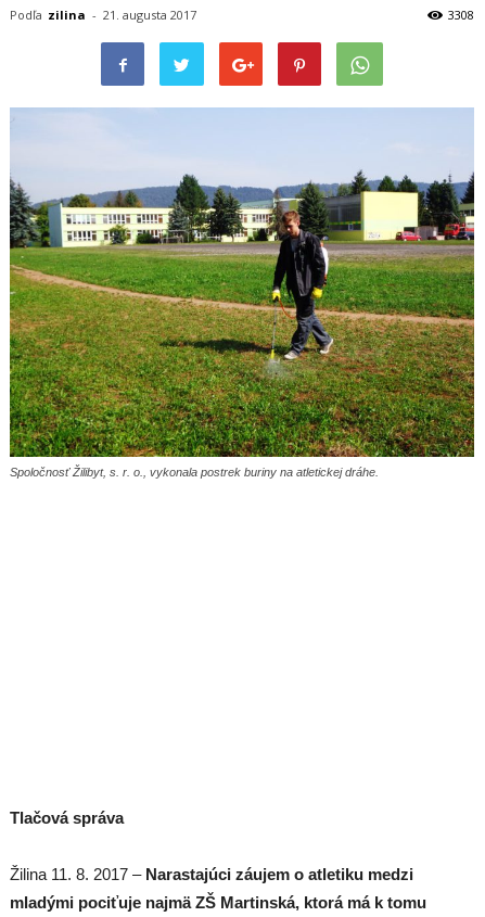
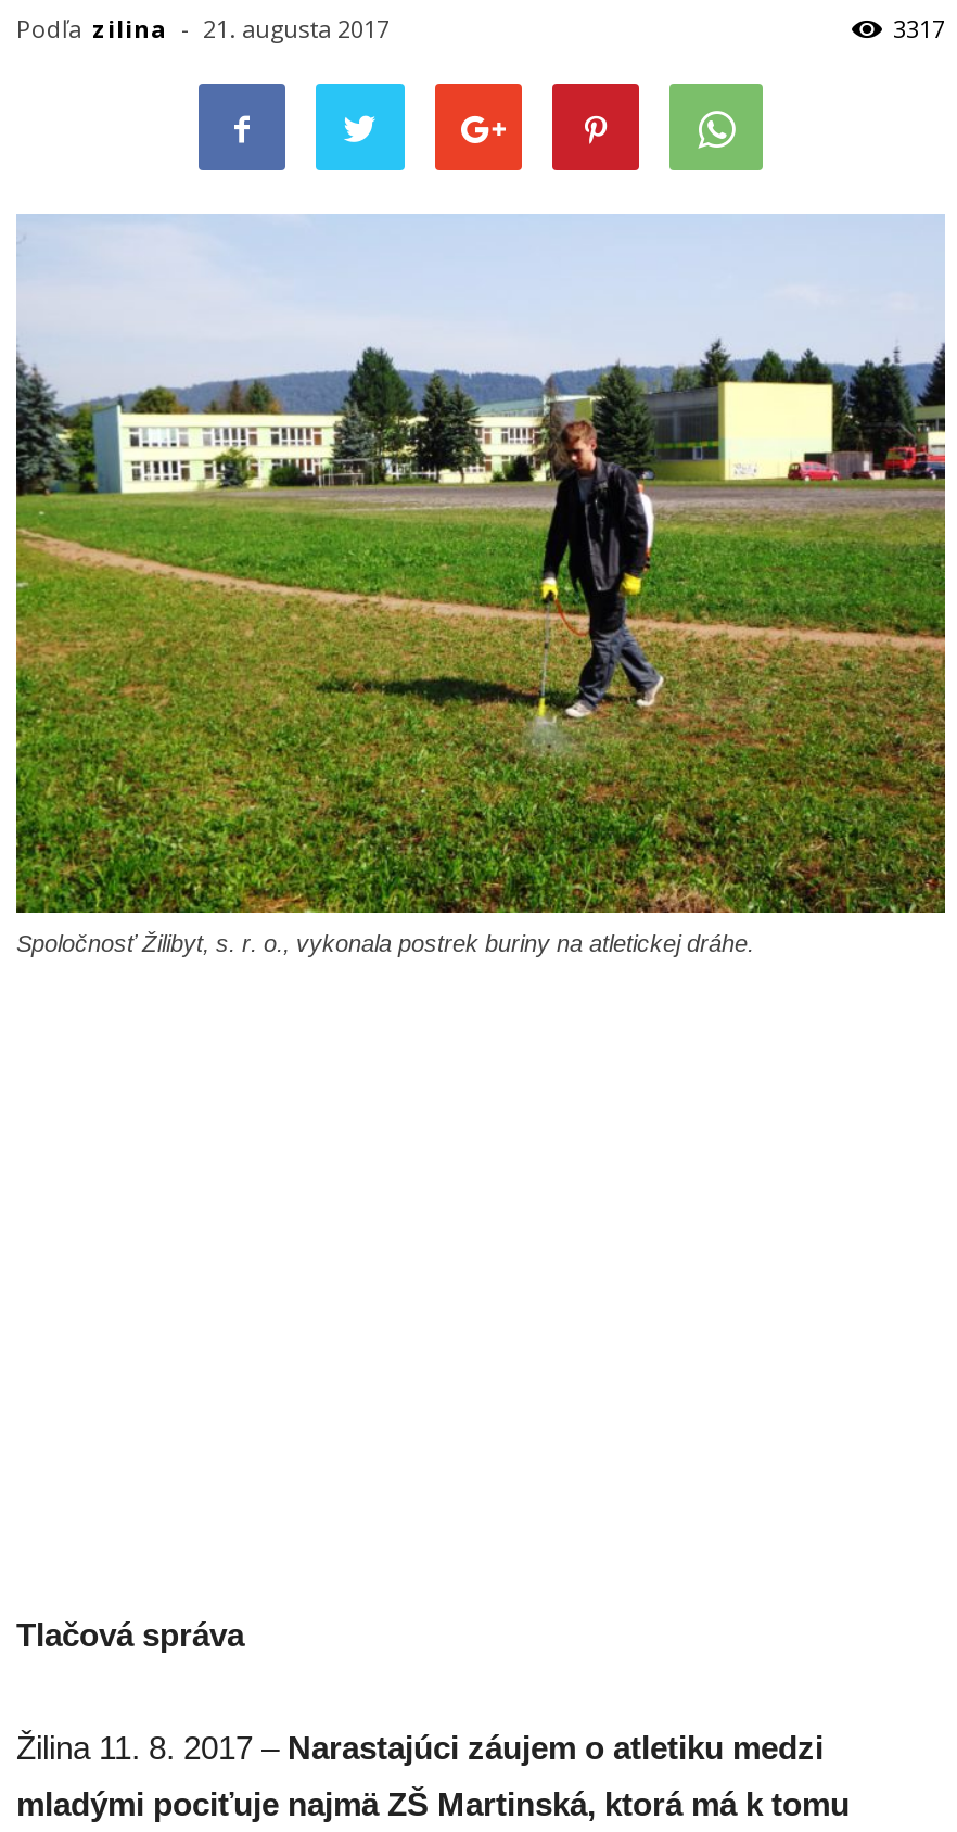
- 3308
+ 3317
